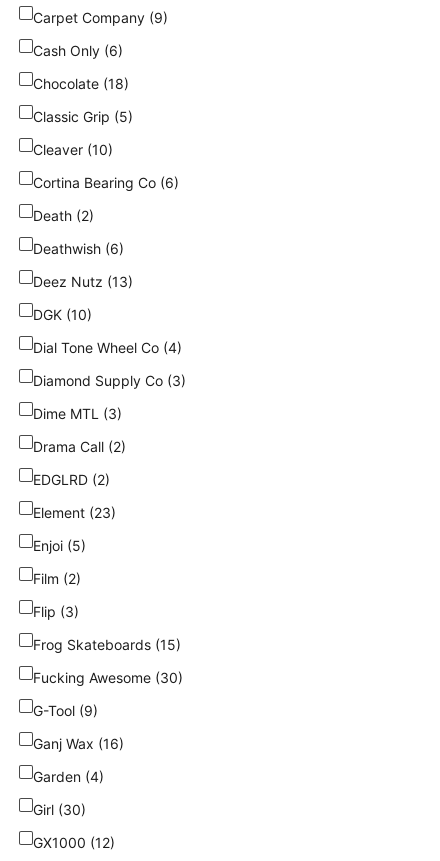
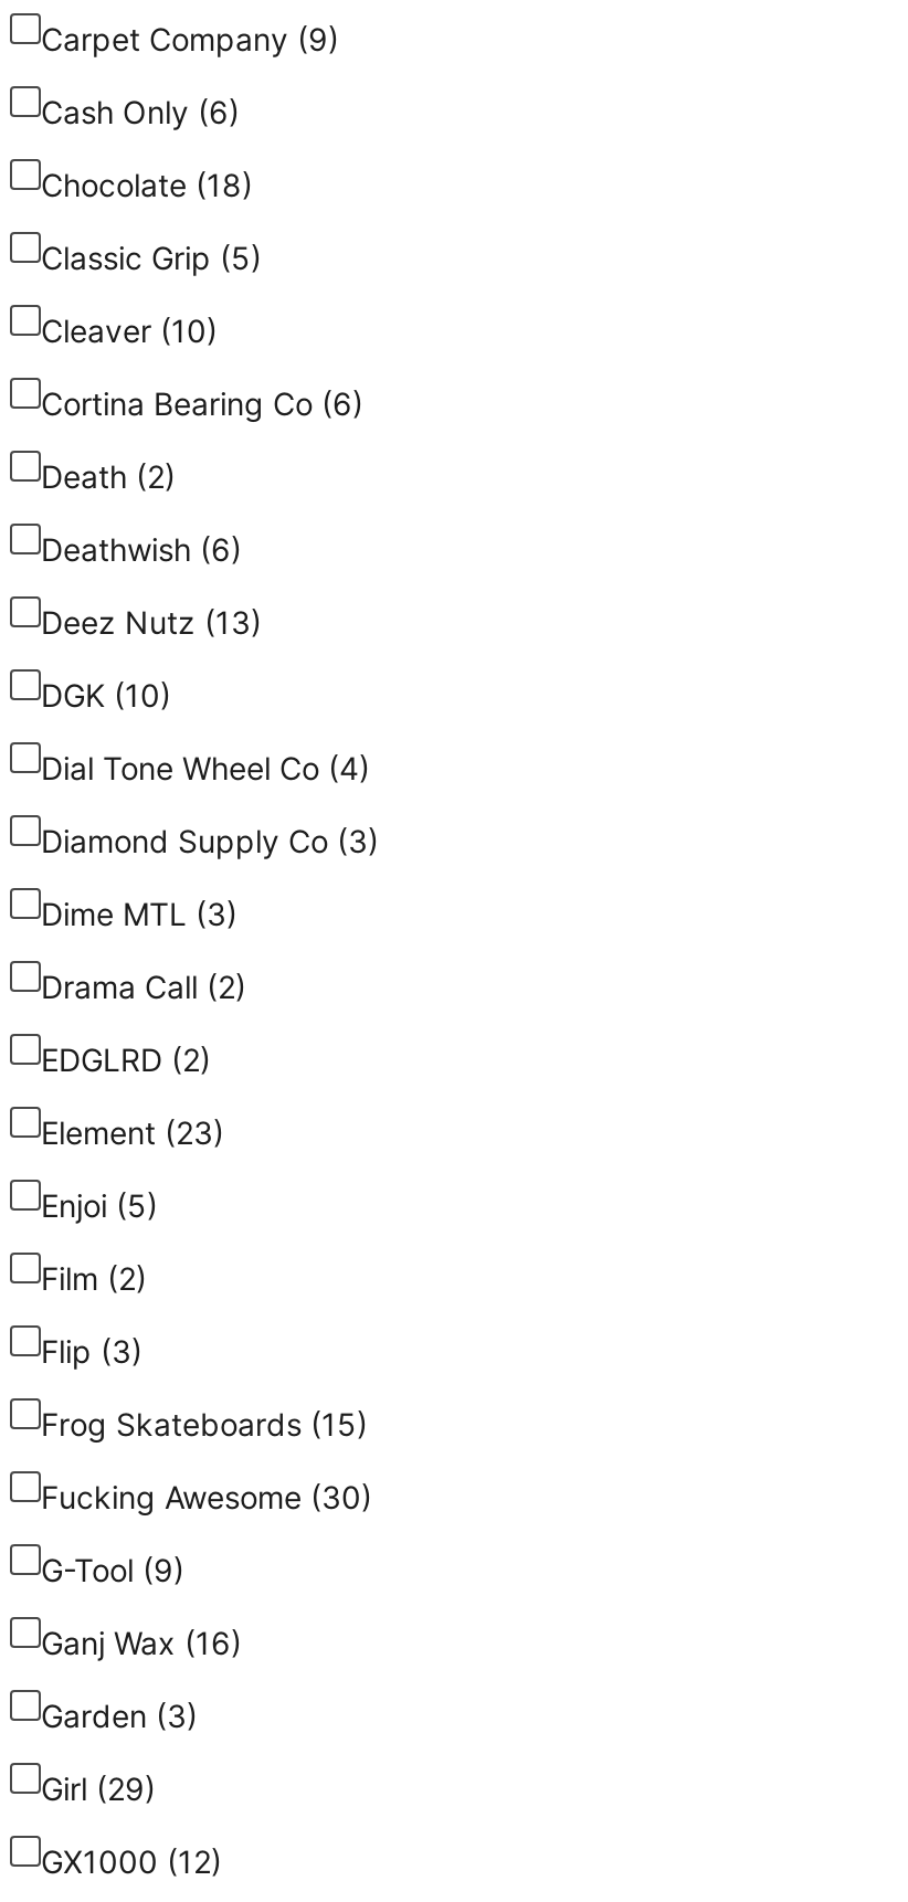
- Garden (4)
+ Garden (3)

- Girl (30)
+ Girl (29)
